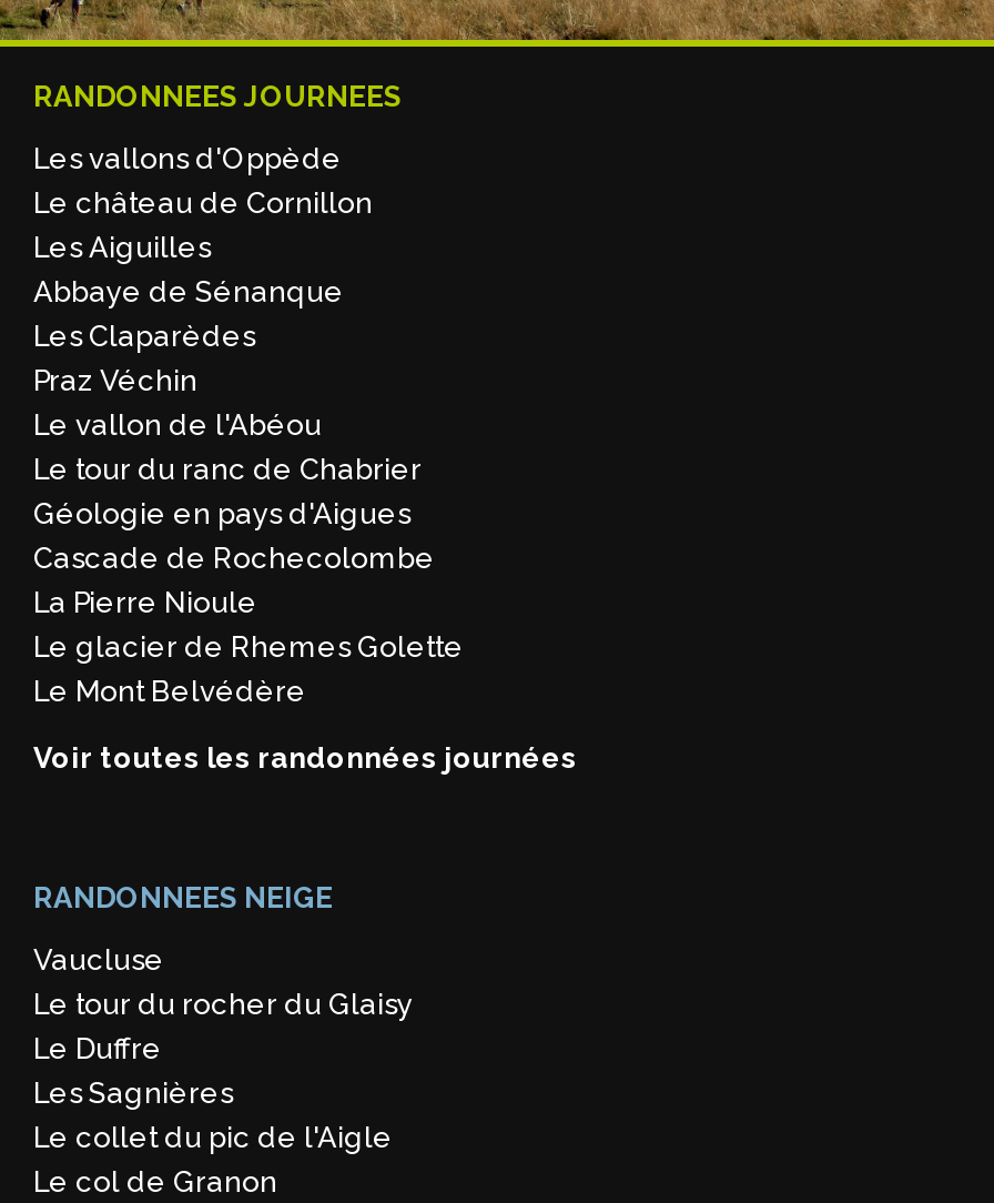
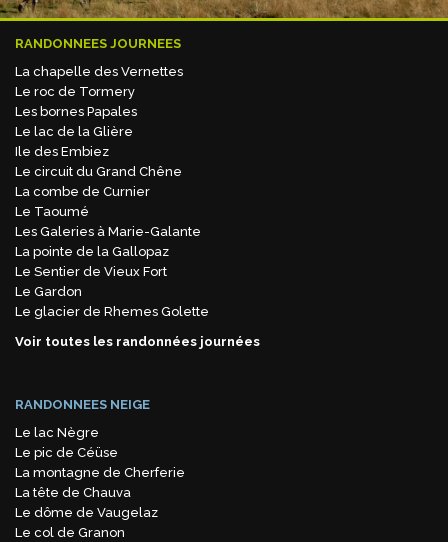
- Les vallons d'Oppède
- Le château de Cornillon
- Les Aiguilles
- Abbaye de Sénanque
- Les Claparèdes
- Praz Véchin
- Le vallon de l'Abéou
- Le tour du ranc de Chabrier
- Géologie en pays d'Aigues
- Cascade de Rochecolombe
- La Pierre Nioule
+ La chapelle des Vernettes
+ Le roc de Tormery
+ Les bornes Papales
+ Le lac de la Glière
+ Ile des Embiez
+ Le circuit du Grand Chêne
+ La combe de Curnier
+ Le Taoumé
+ Les Galeries à Marie-Galante
+ La pointe de la Gallopaz
+ Le Sentier de Vieux Fort
+ Le Gardon

moved down: Le glacier de Rhemes Golette

- Le Mont Belvédère

- Vaucluse
- Le tour du rocher du Glaisy
- Le Duffre
- Les Sagnières
- Le collet du pic de l'Aigle
+ Le lac Nègre
+ Le pic de Céüse
+ La montagne de Cherferie
+ La tête de Chauva
+ Le dôme de Vaugelaz
